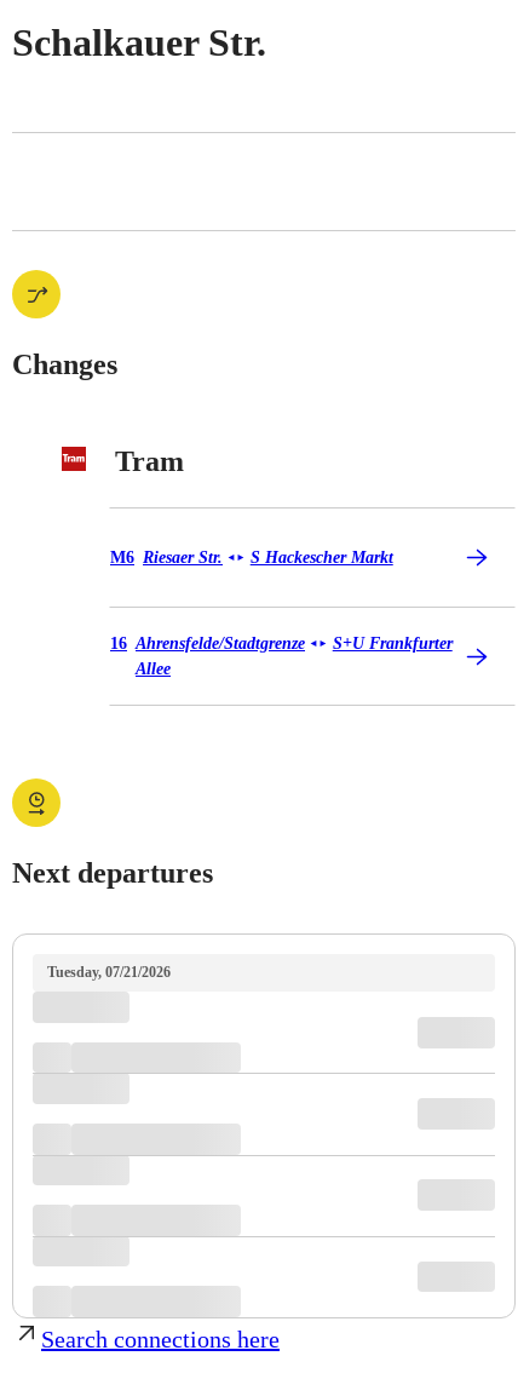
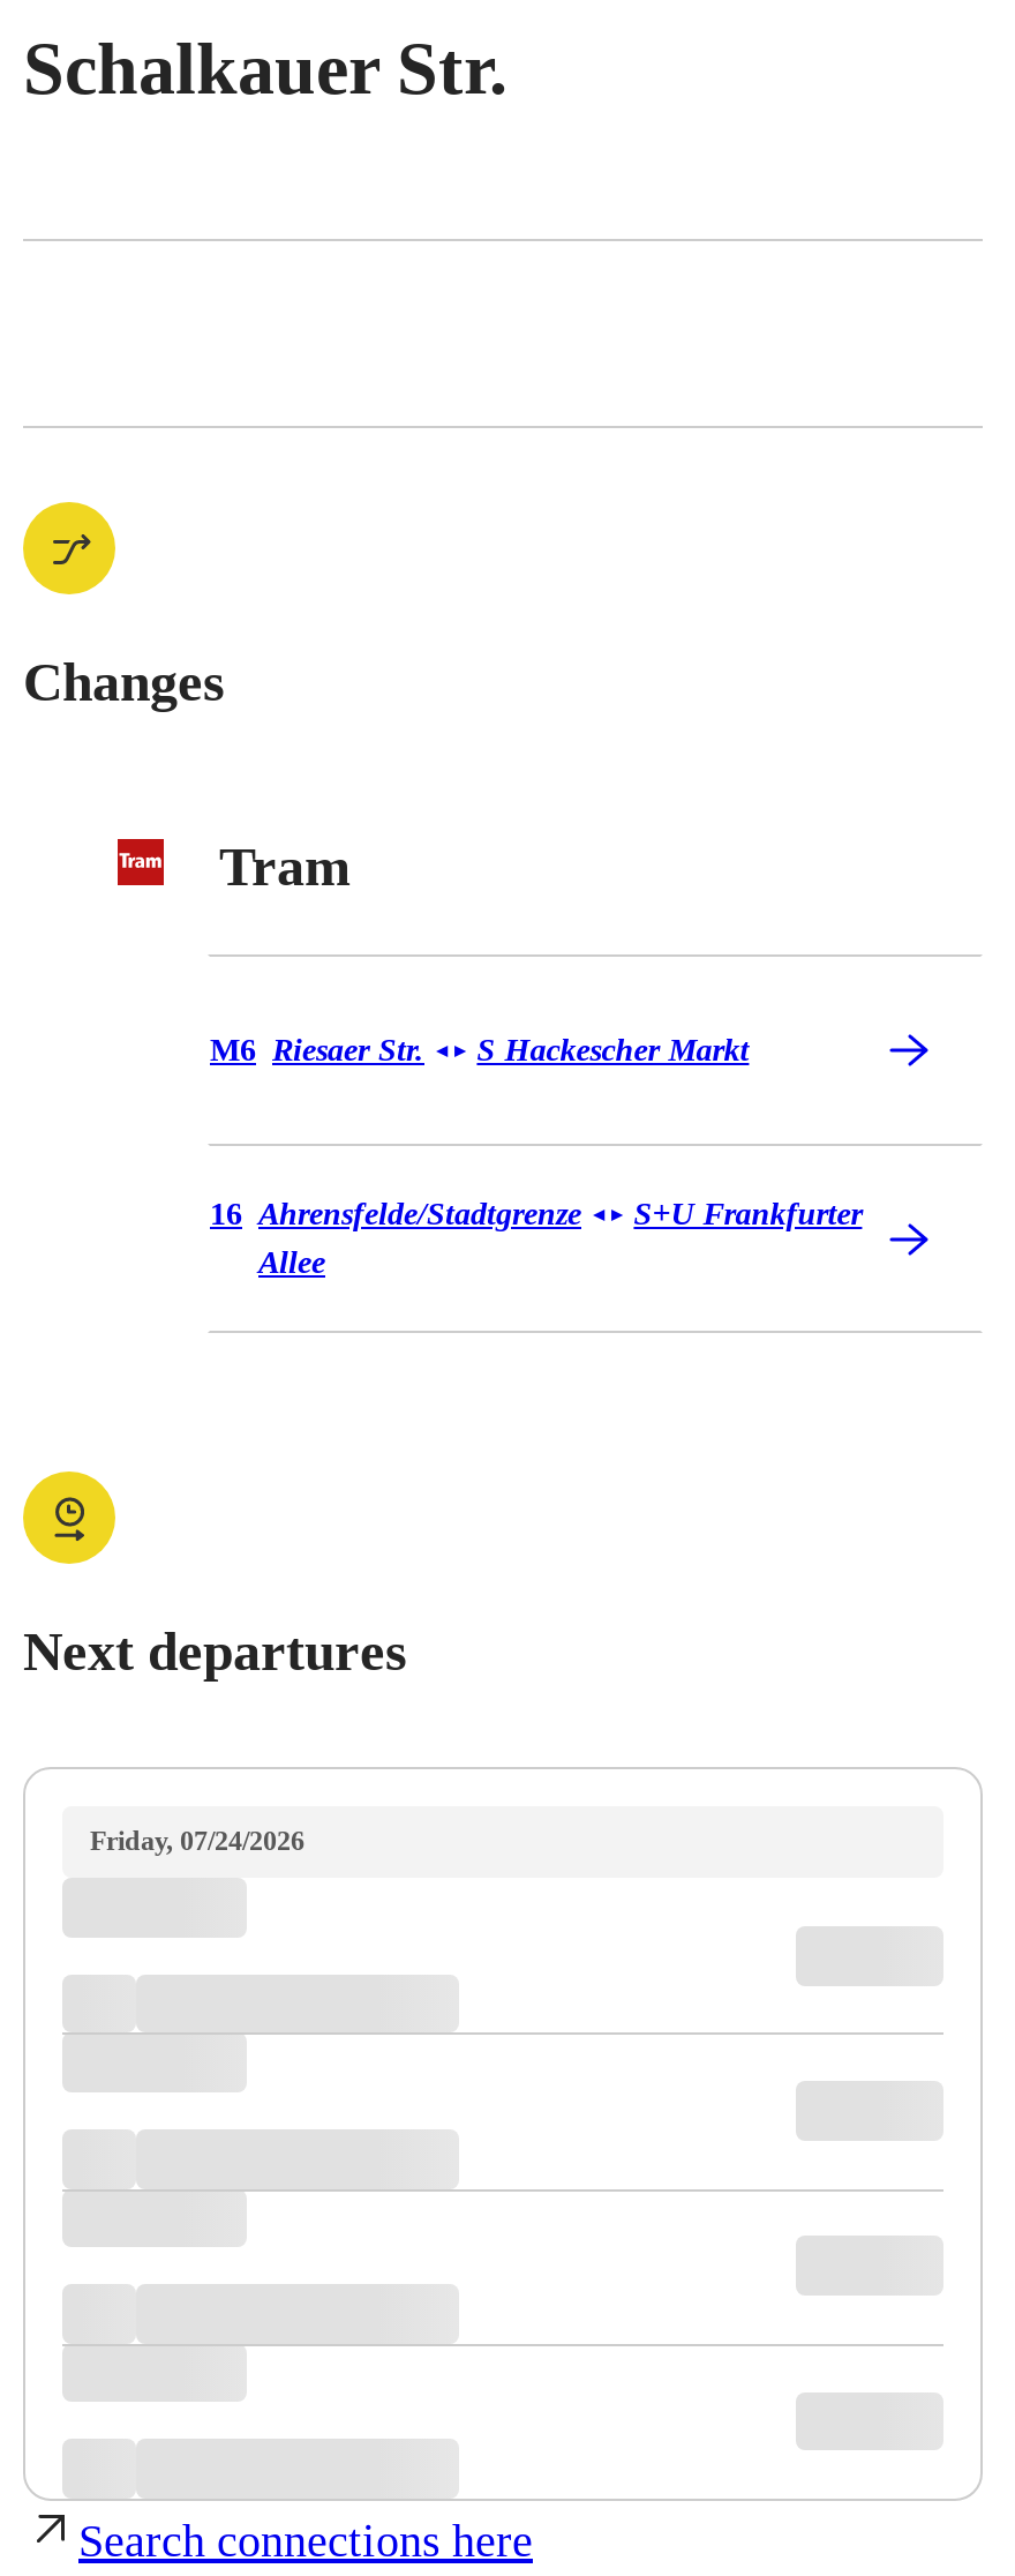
- Tuesday, 07/21/2026
+ Friday, 07/24/2026
